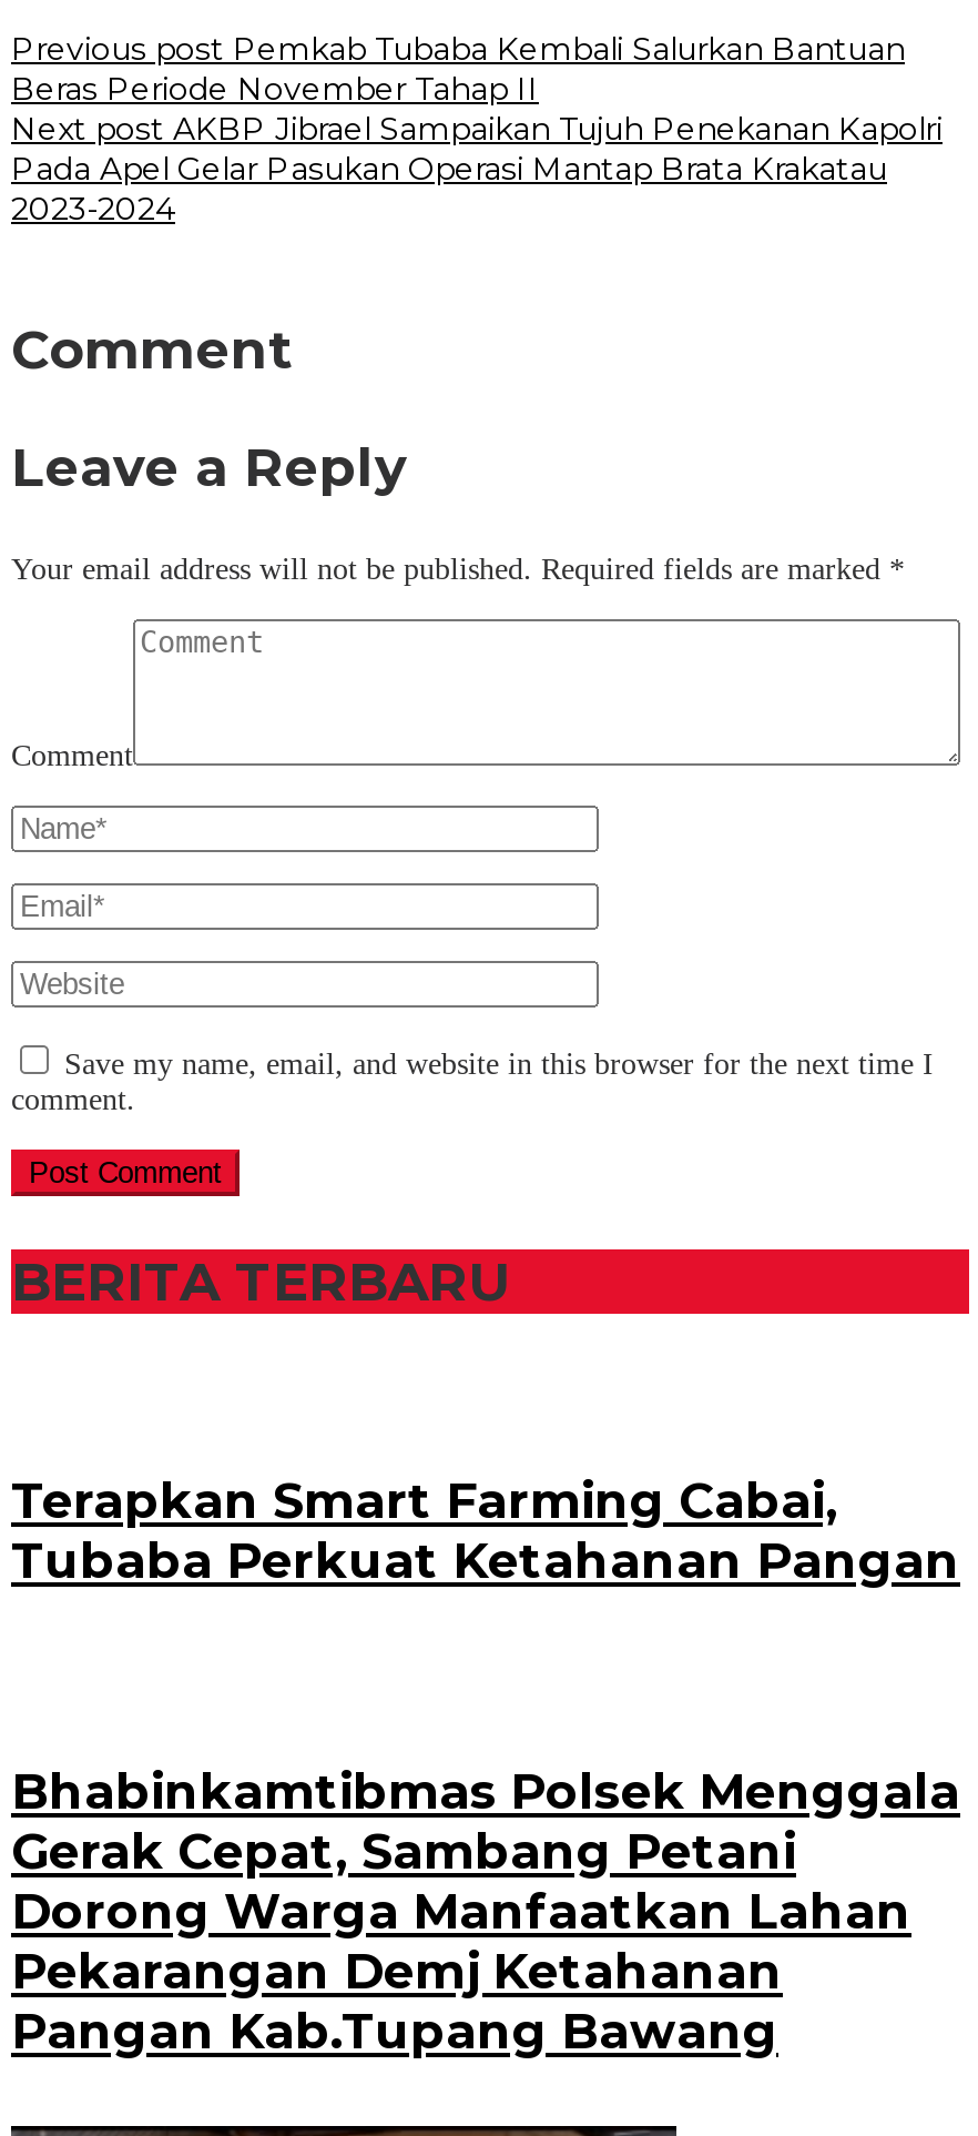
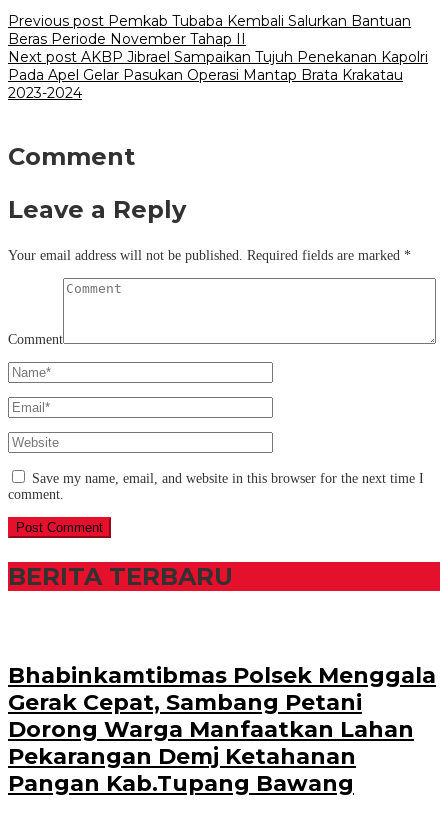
- Terapkan Smart Farming Cabai,
- Tubaba Perkuat Ketahanan Pangan
